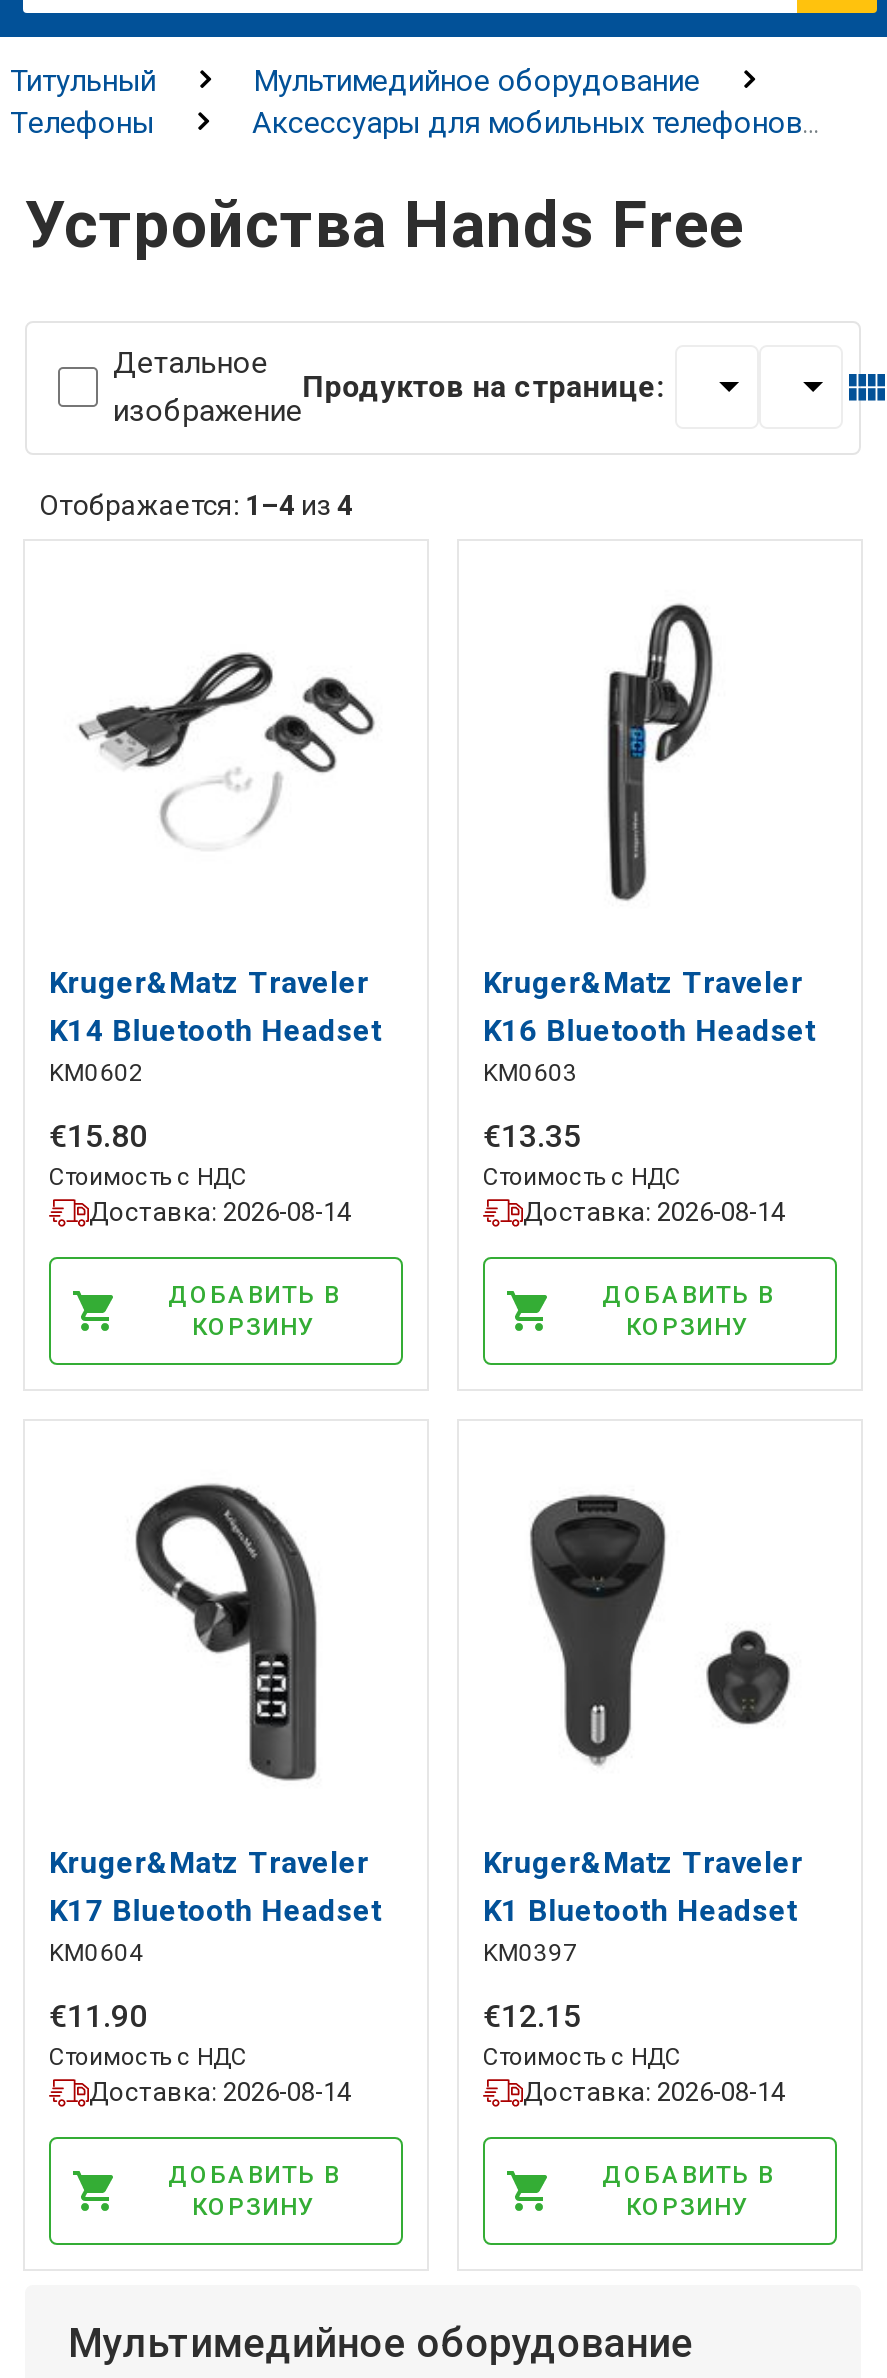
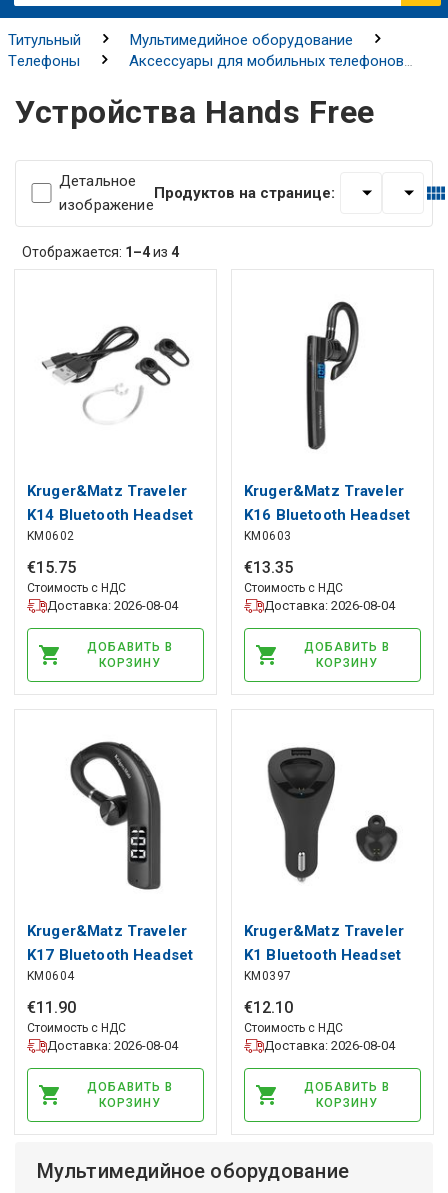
- €15.80
+ €15.75

- Доставка: 2026-08-14
+ Доставка: 2026-08-04

- Доставка: 2026-08-14
+ Доставка: 2026-08-04

- €12.15
+ €12.10

- Доставка: 2026-08-14
+ Доставка: 2026-08-04

- Доставка: 2026-08-14
+ Доставка: 2026-08-04
